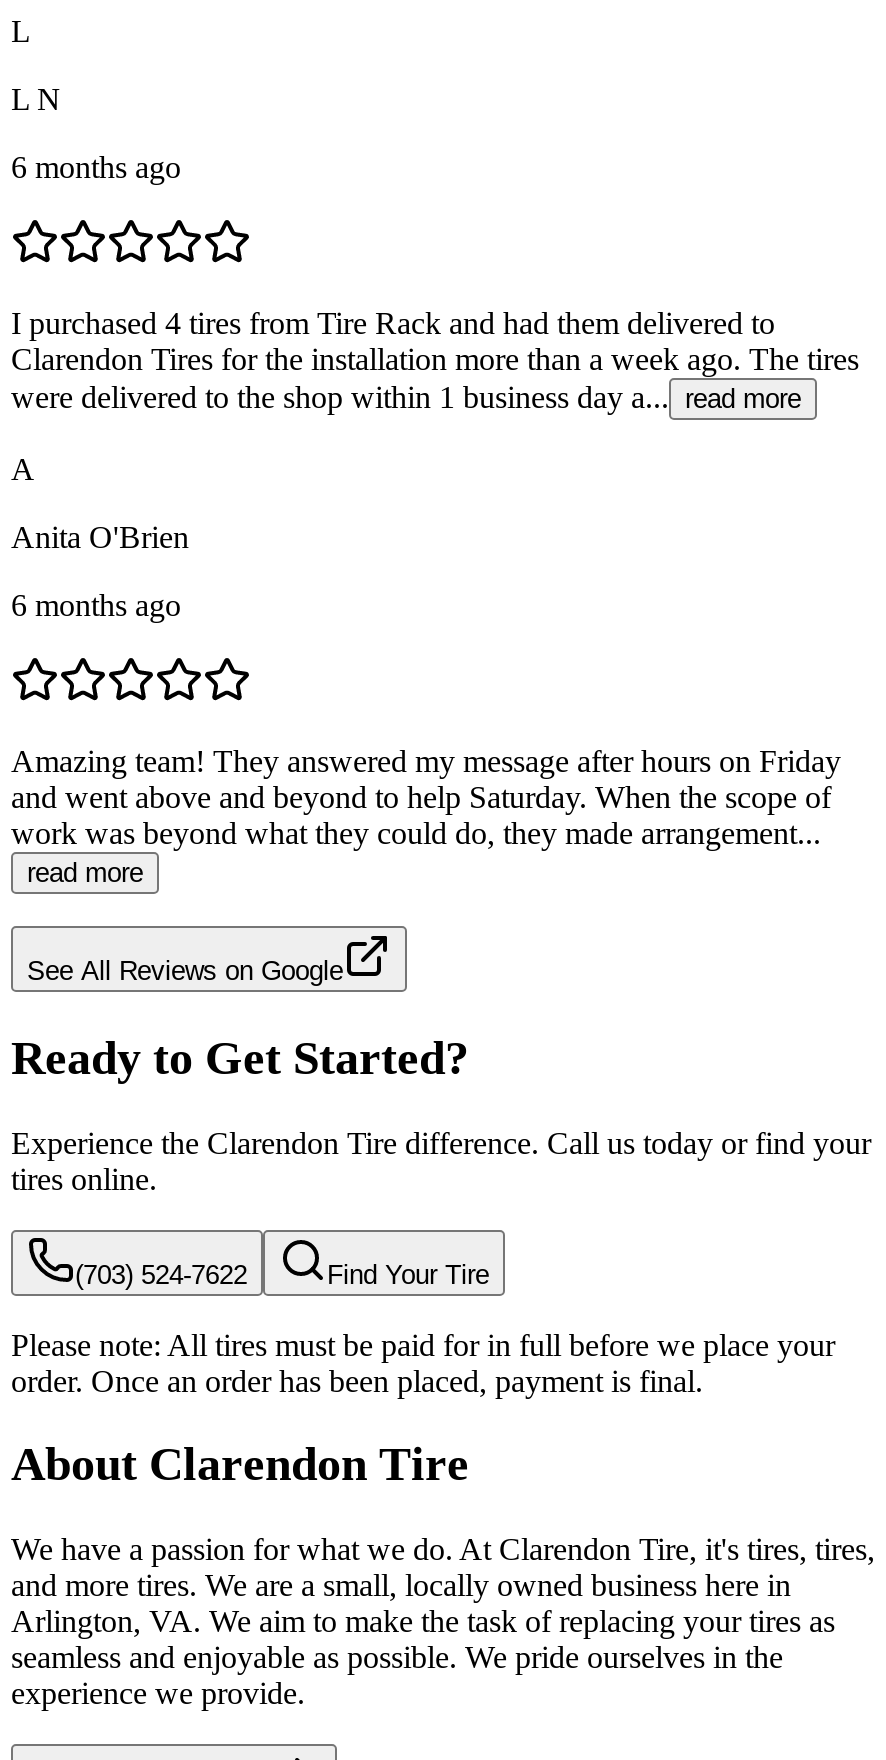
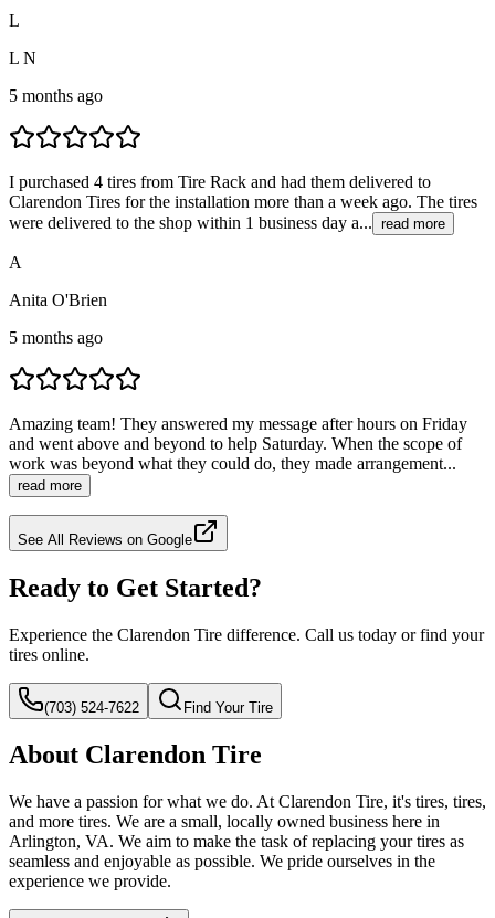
- 6 months ago
+ 5 months ago

- 6 months ago
+ 5 months ago

- Please note: All tires must be paid for in full before we place your
- order. Once an order has been placed, payment is final.
